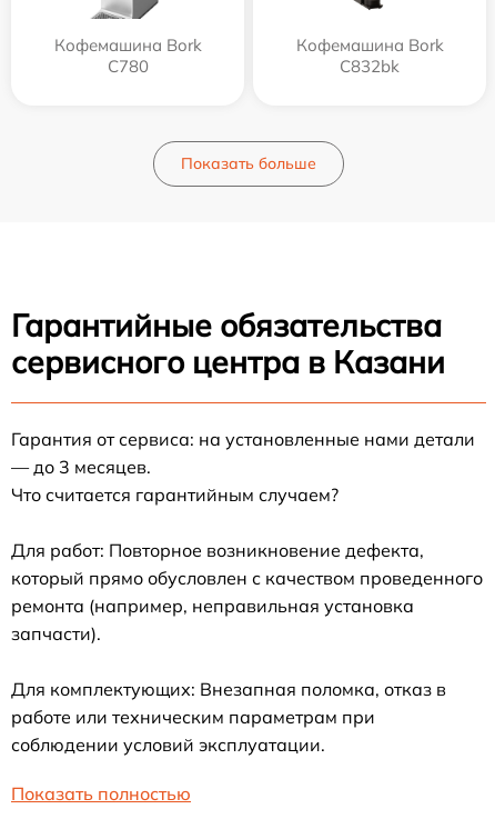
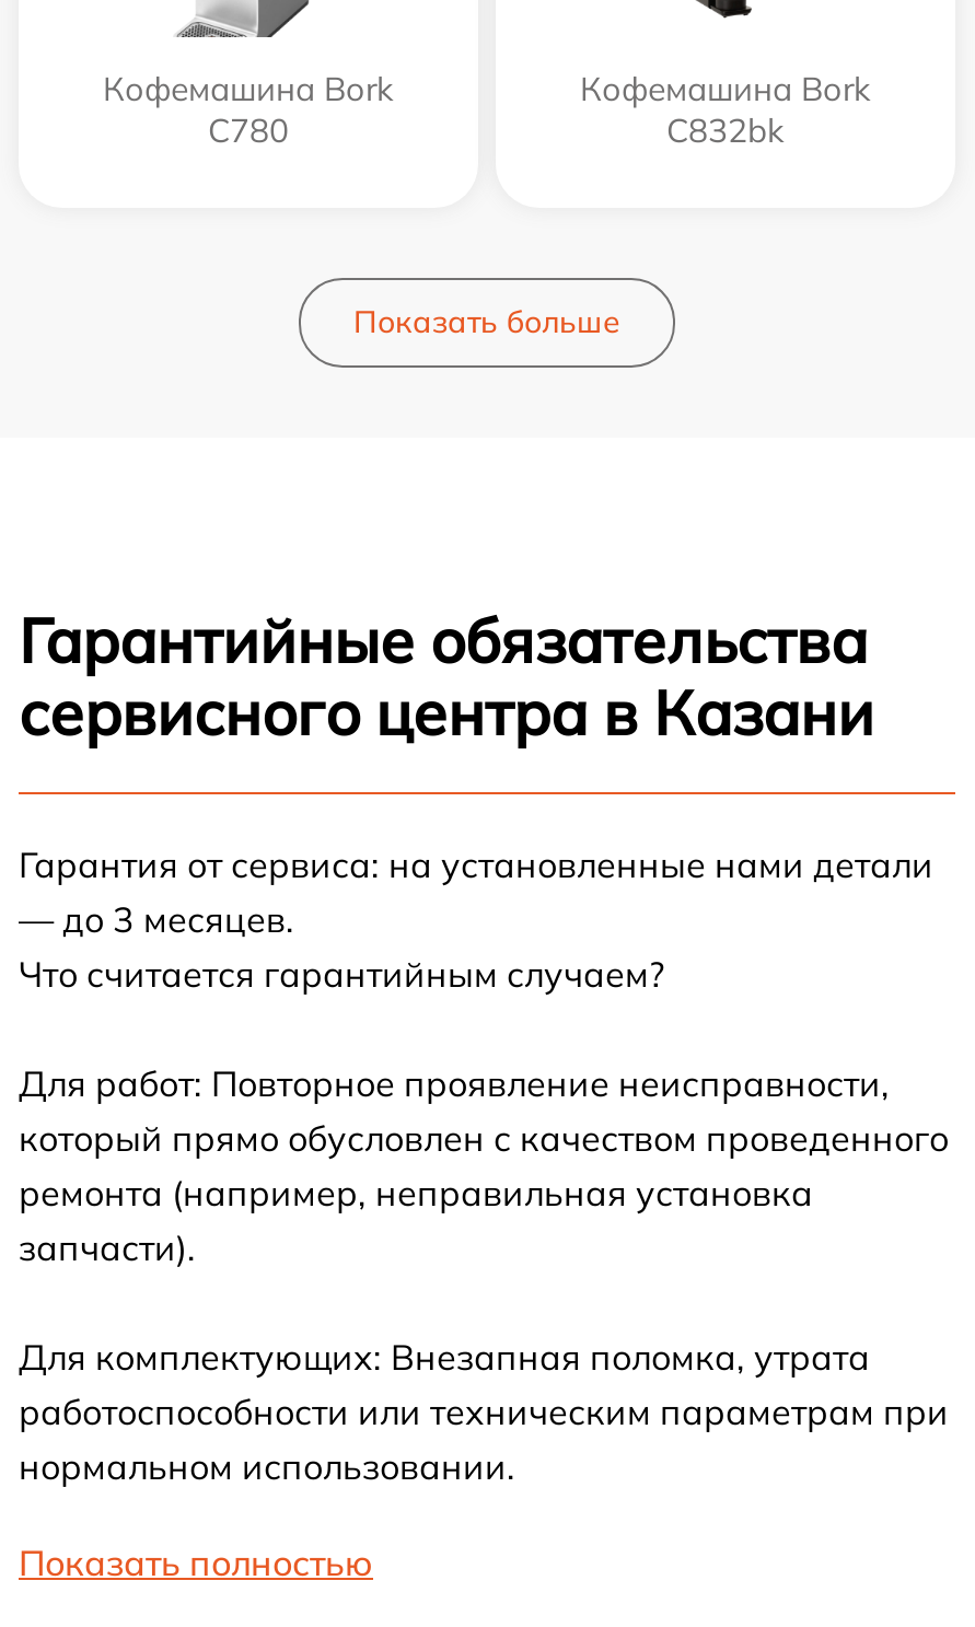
- Для работ: Повторное возникновение дефекта,
+ Для работ: Повторное проявление неисправности,

- Для комплектующих: Внезапная поломка, отказ в
- работе или техническим параметрам при
- соблюдении условий эксплуатации.
+ Для комплектующих: Внезапная поломка, утрата
+ работоспособности или техническим параметрам при
+ нормальном использовании.
